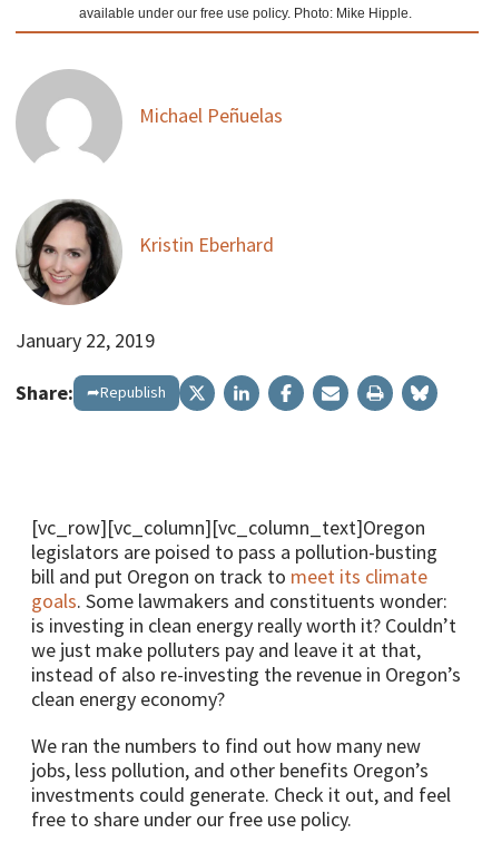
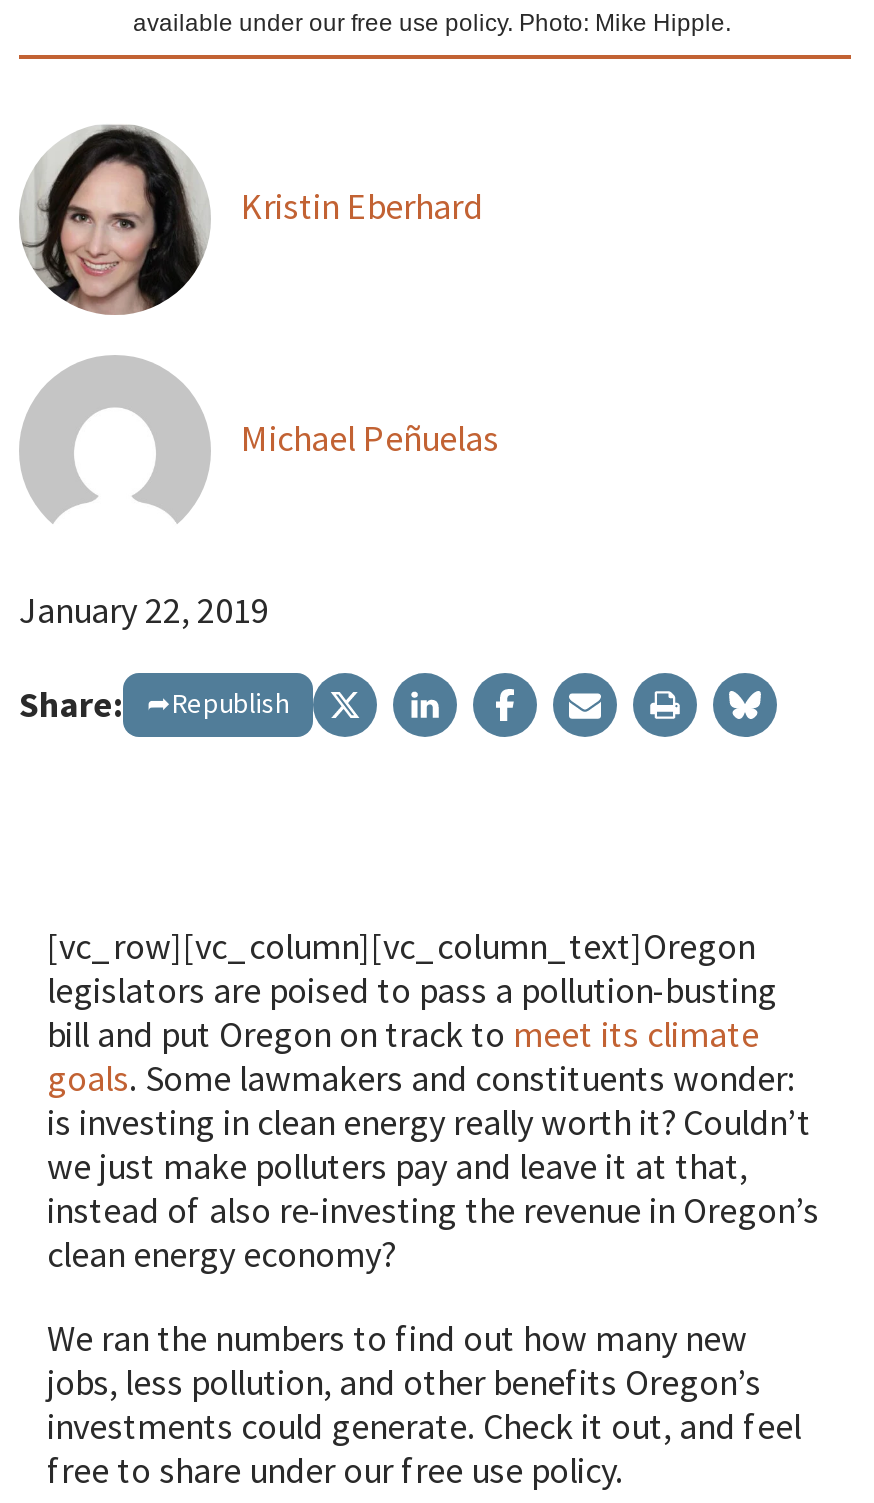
moved down: Michael Peñuelas

moved up: [image] | Kristin Eberhard
